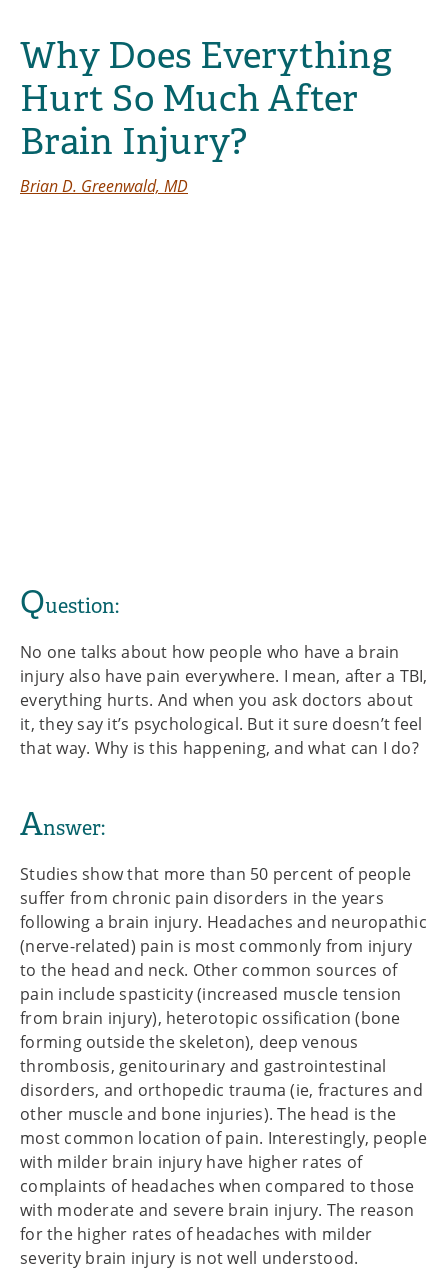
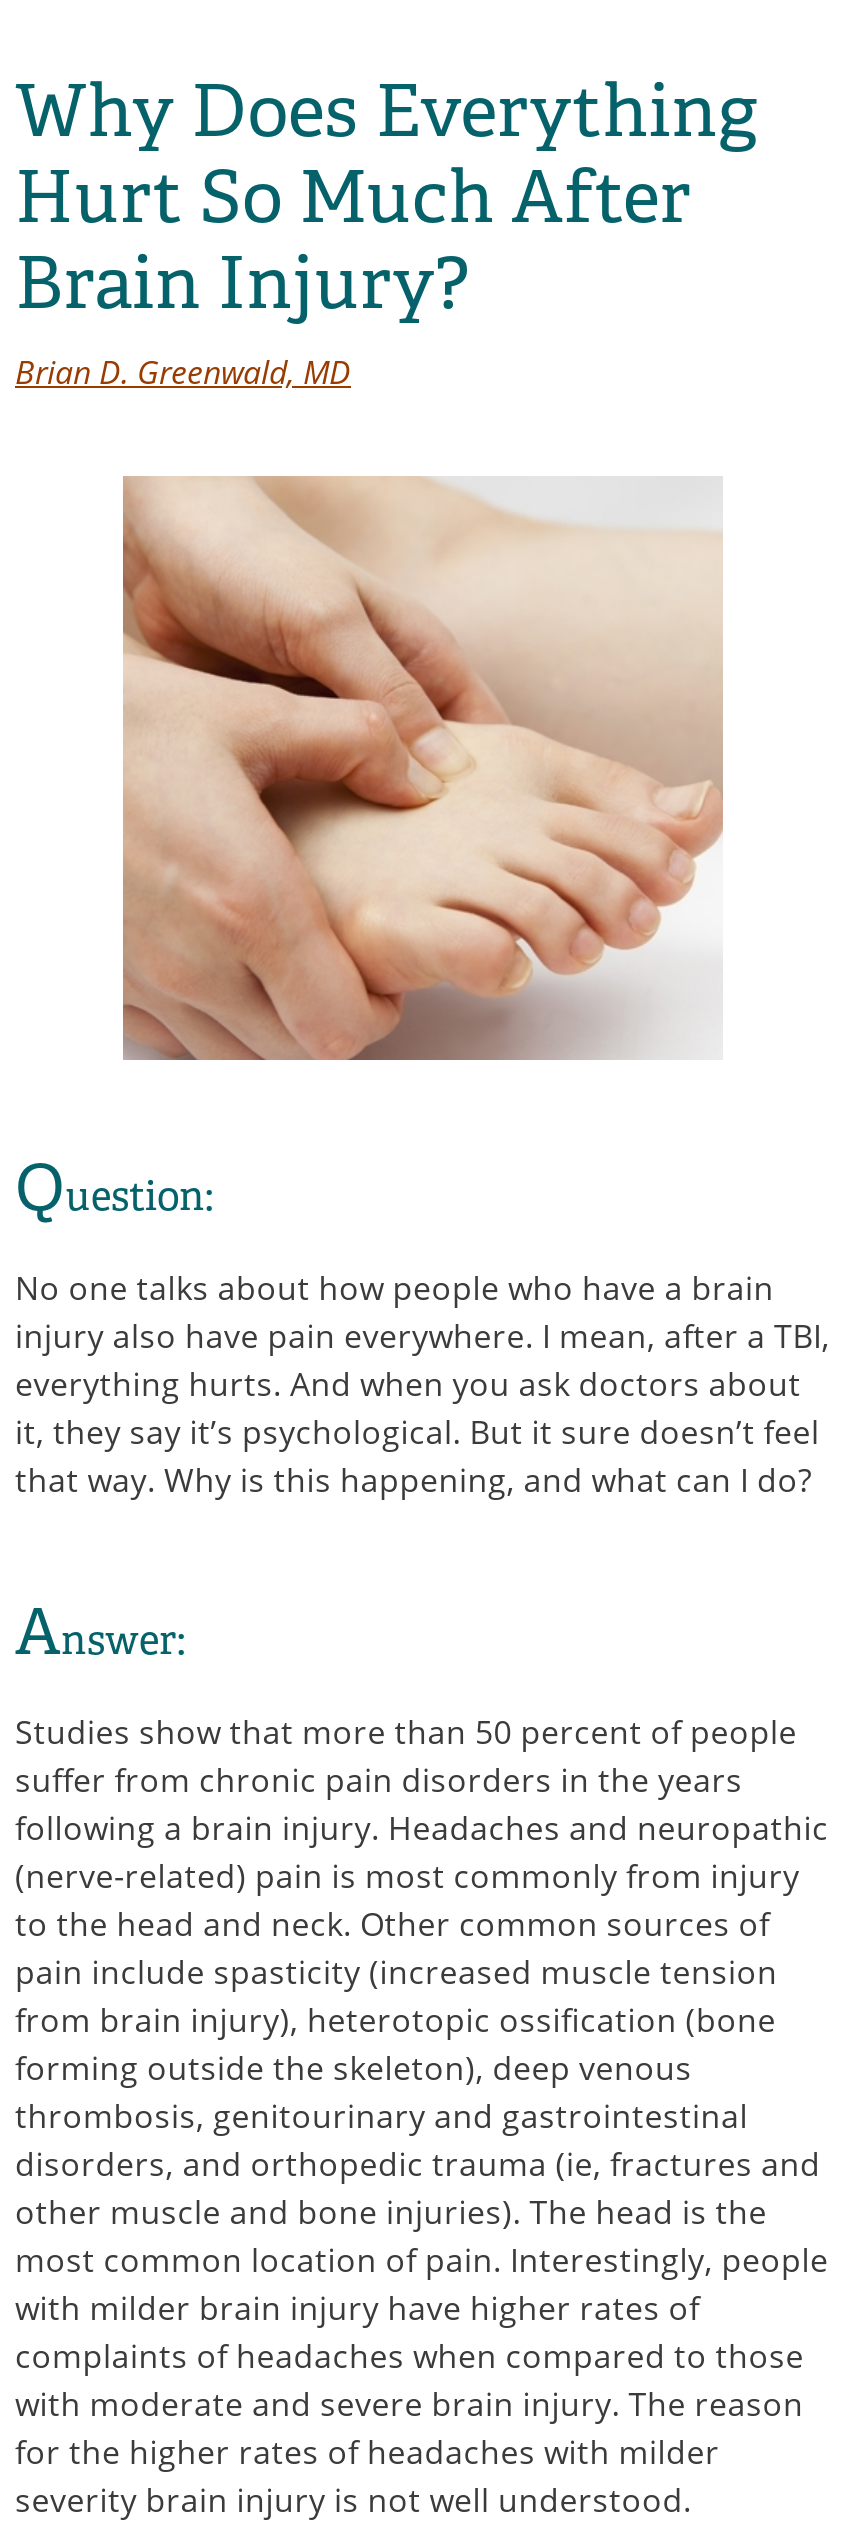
+ [image]
